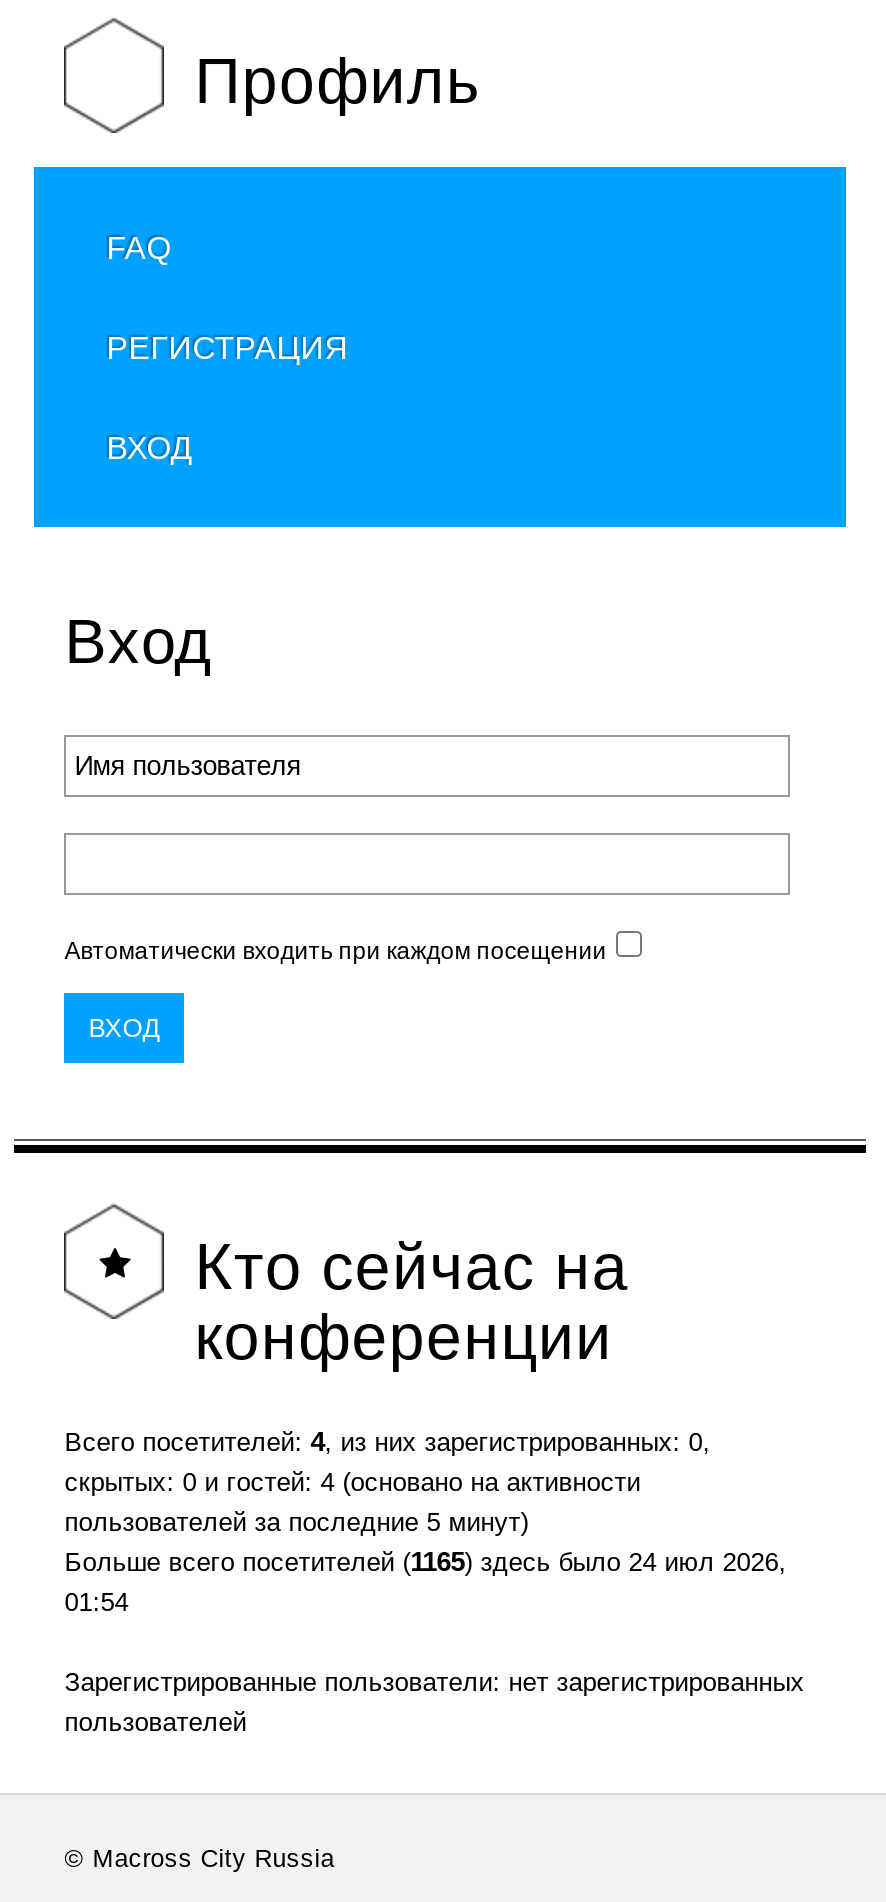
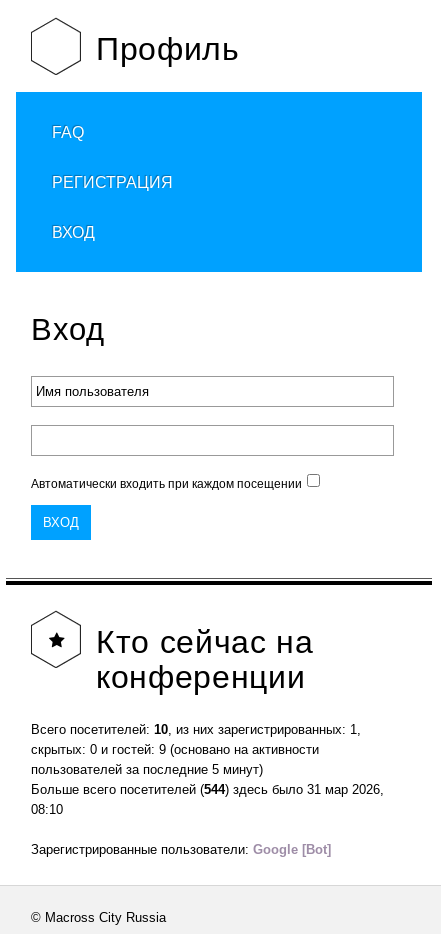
- Всего посетителей: 4, из них зарегистрированных: 0,
+ Всего посетителей: 10, из них зарегистрированных: 1,

- скрытых: 0 и гостей: 4 (основано на активности
+ скрытых: 0 и гостей: 9 (основано на активности

- Больше всего посетителей (1165) здесь было 24 июл 2026,
- 01:54
+ Больше всего посетителей (544) здесь было 31 мар 2026,
+ 08:10

- Зарегистрированные пользователи: нет зарегистрированных
- пользователей
+ Зарегистрированные пользователи: Google [Bot]
